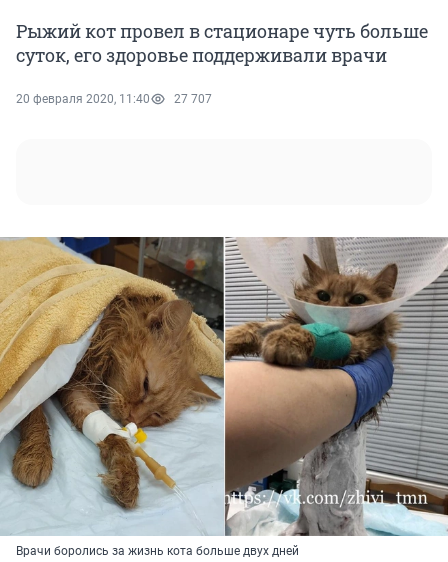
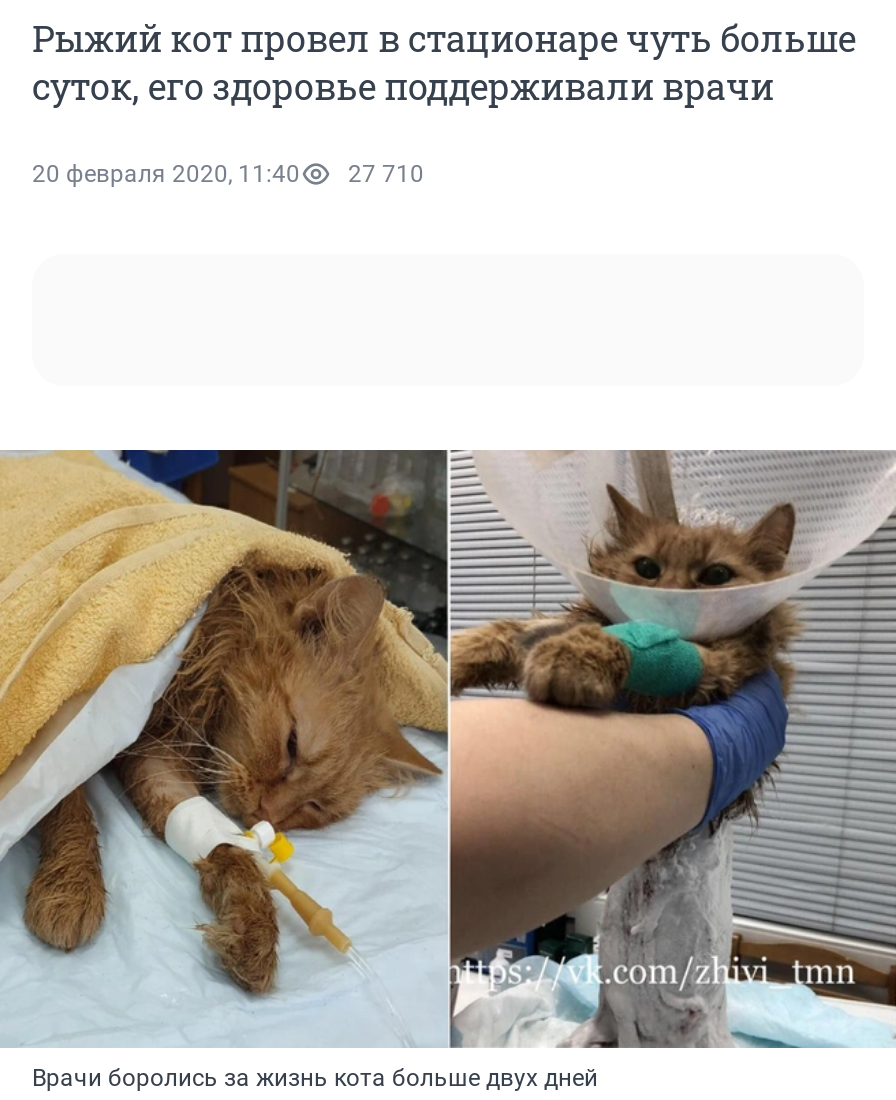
- 20 февраля 2020, 11:40 27 707
+ 20 февраля 2020, 11:40 27 710
